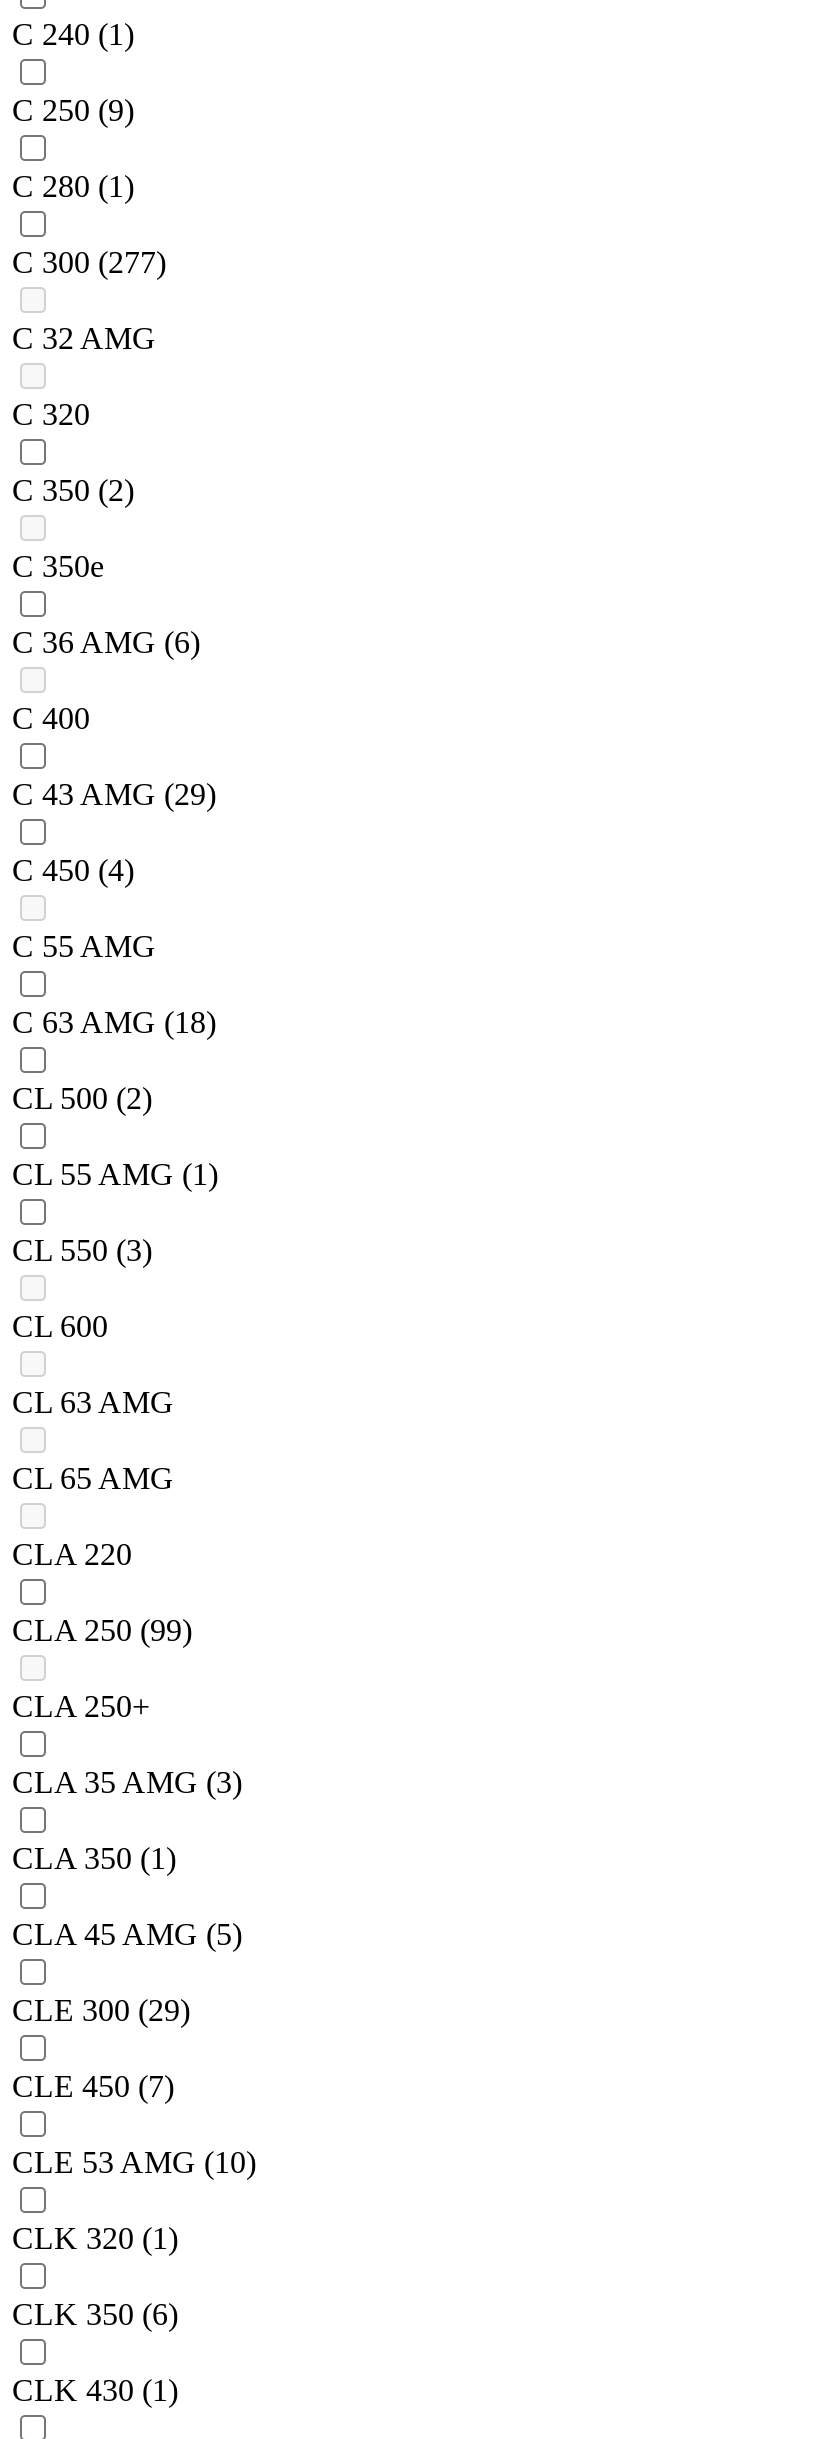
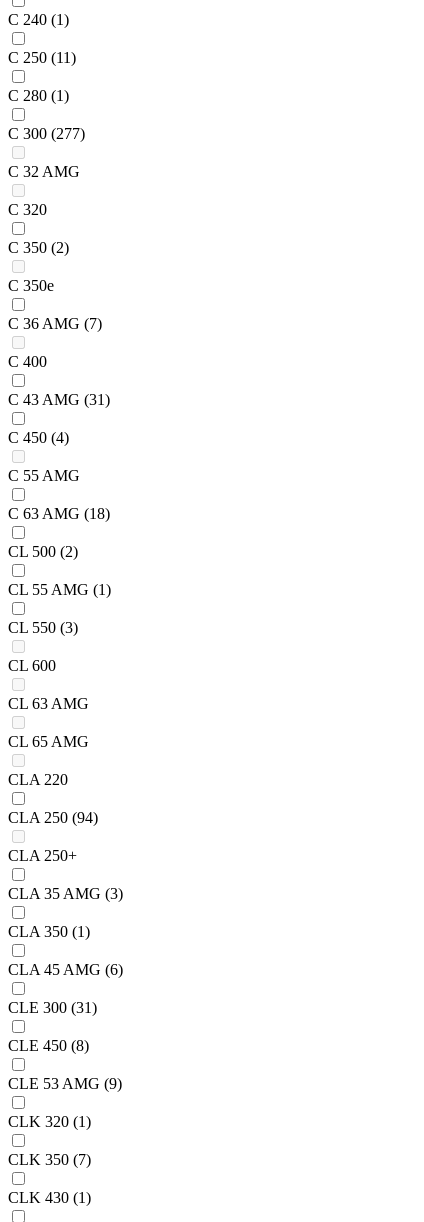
- C 250 (9)
+ C 250 (11)

- C 36 AMG (6)
+ C 36 AMG (7)

- C 43 AMG (29)
+ C 43 AMG (31)

- CLA 250 (99)
+ CLA 250 (94)

- CLA 45 AMG (5)
+ CLA 45 AMG (6)

- CLE 300 (29)
+ CLE 300 (31)

- CLE 450 (7)
+ CLE 450 (8)

- CLE 53 AMG (10)
+ CLE 53 AMG (9)

- CLK 350 (6)
+ CLK 350 (7)
